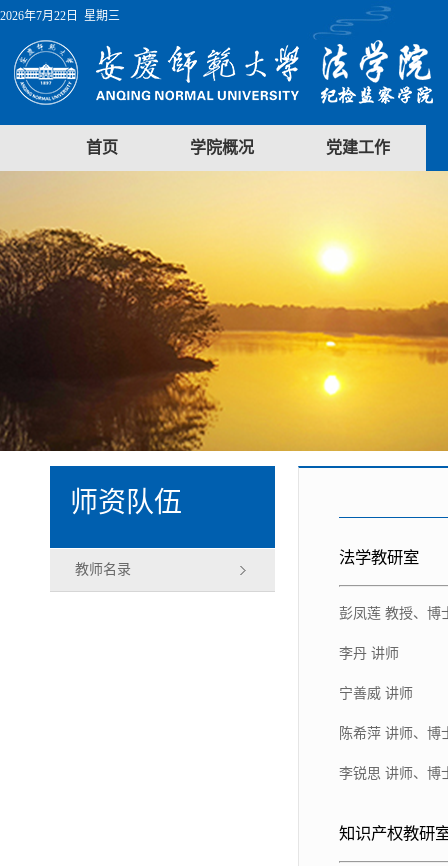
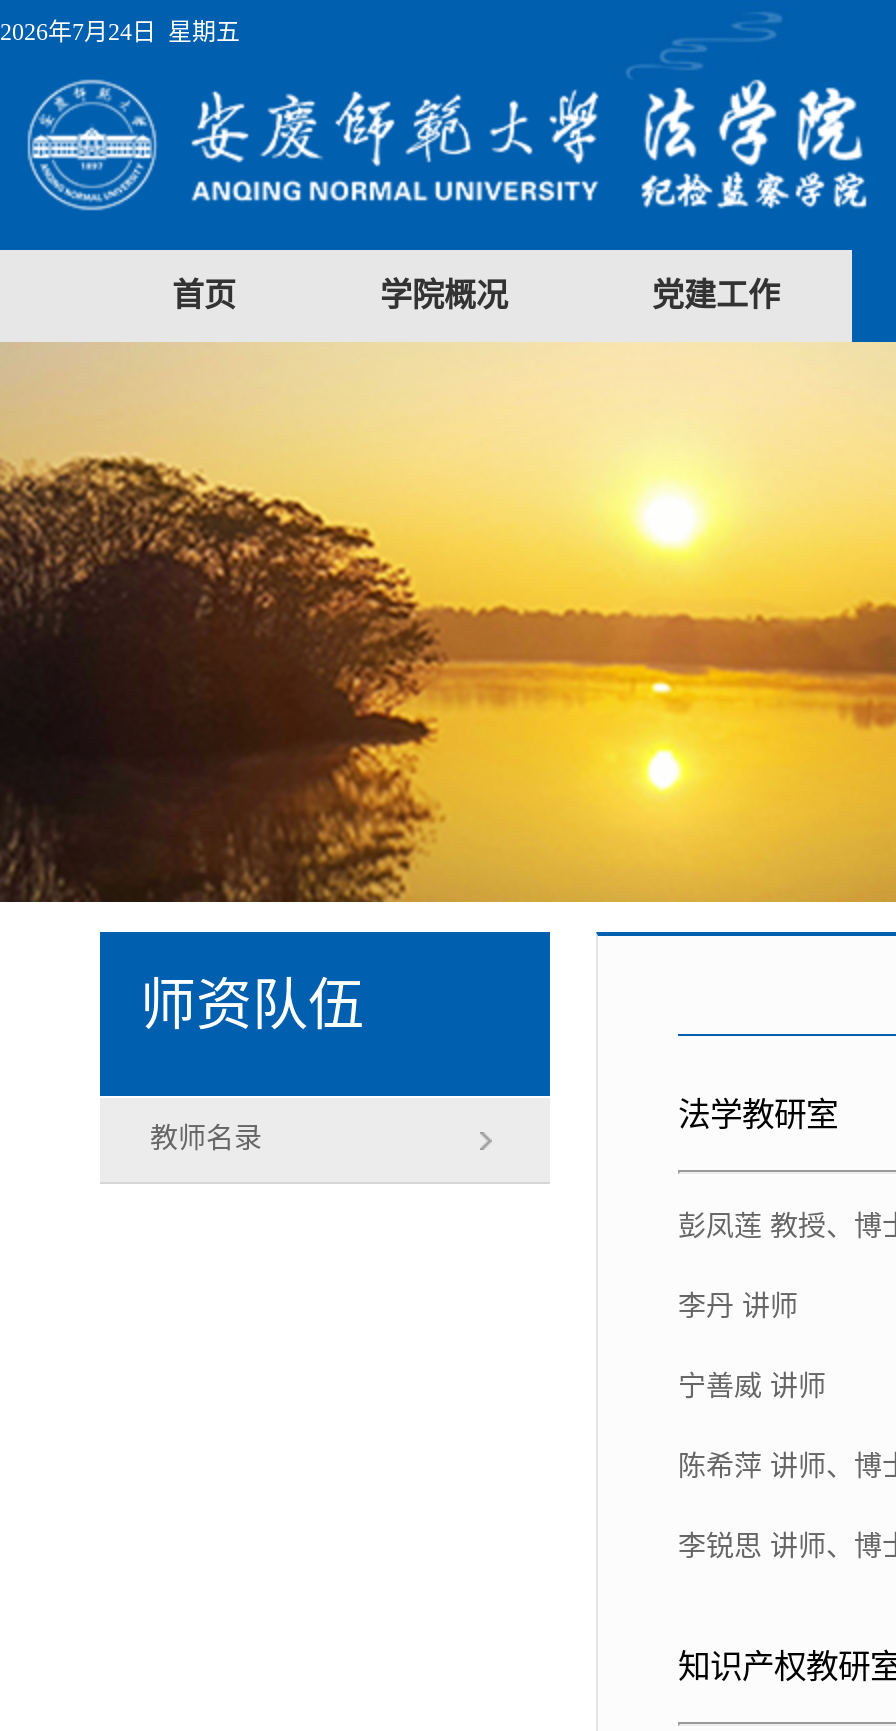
- 2026年7月22日 星期三
+ 2026年7月24日 星期五
